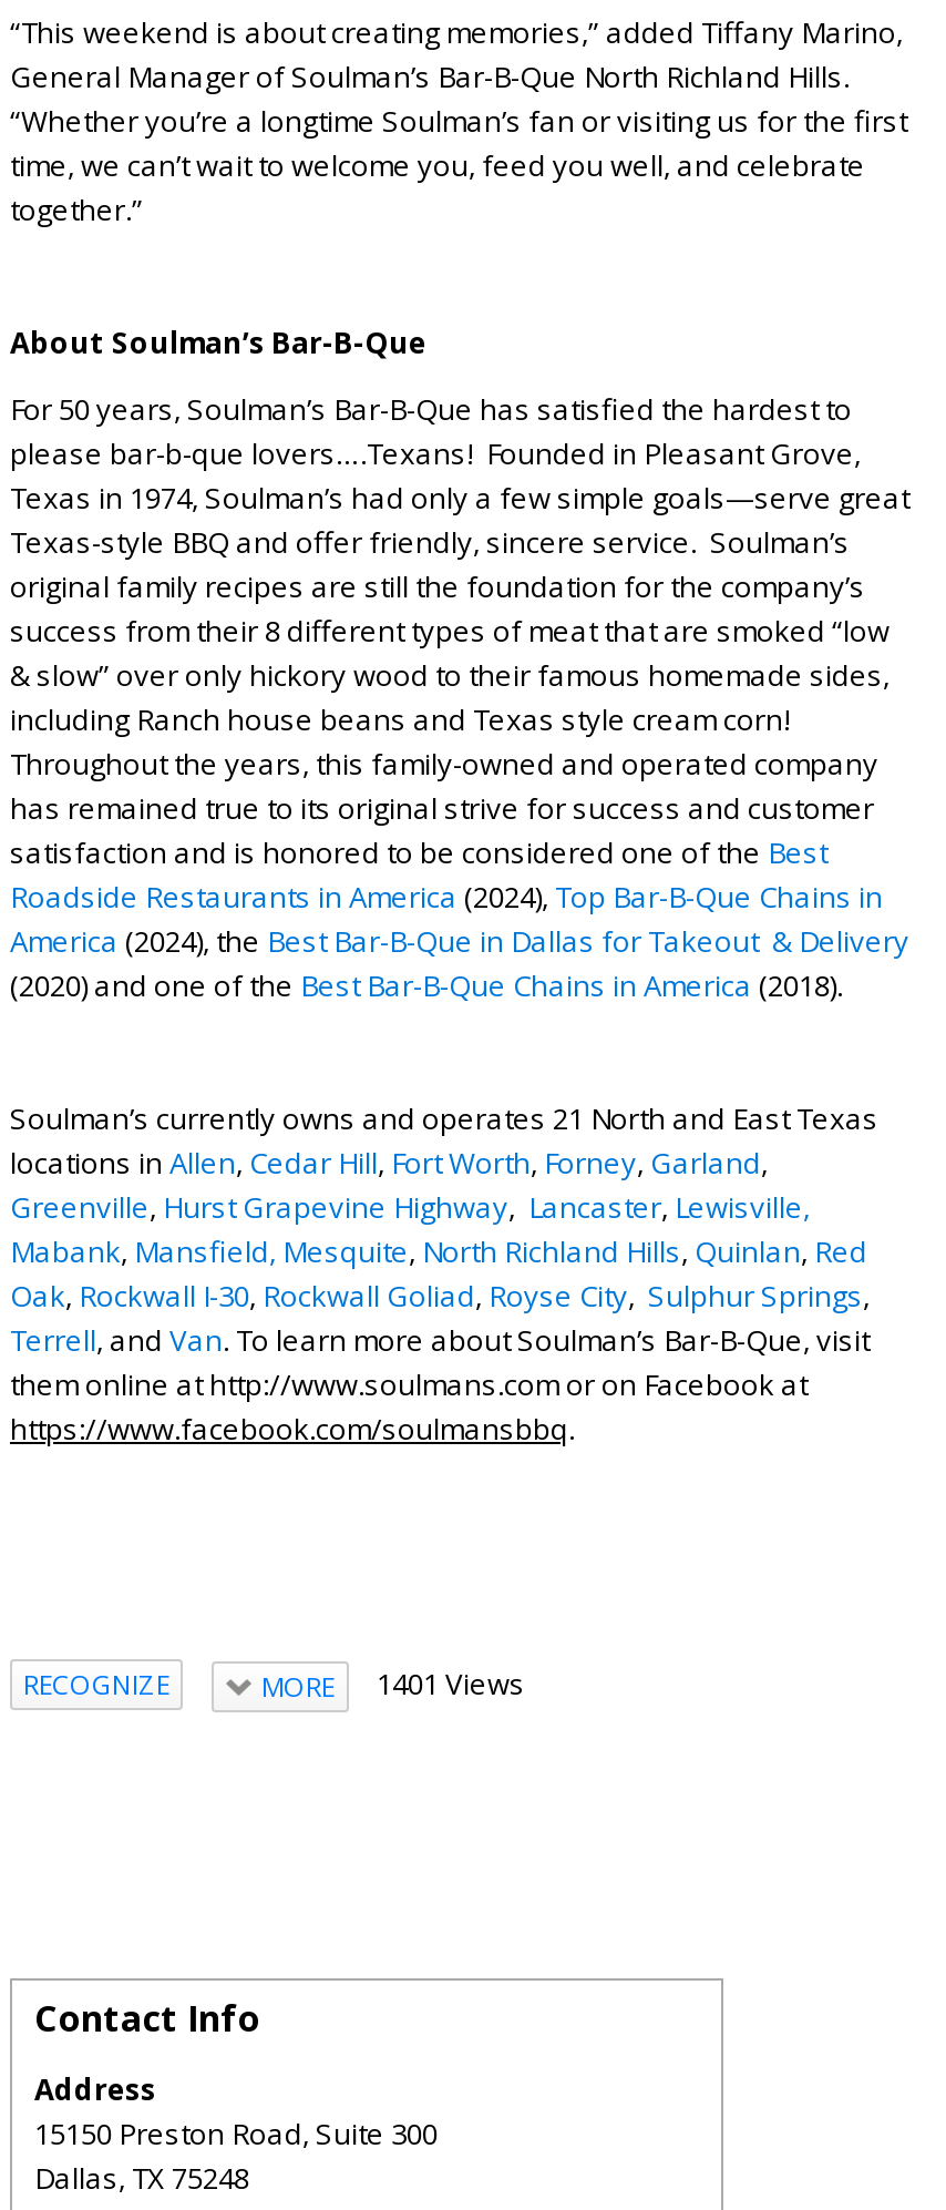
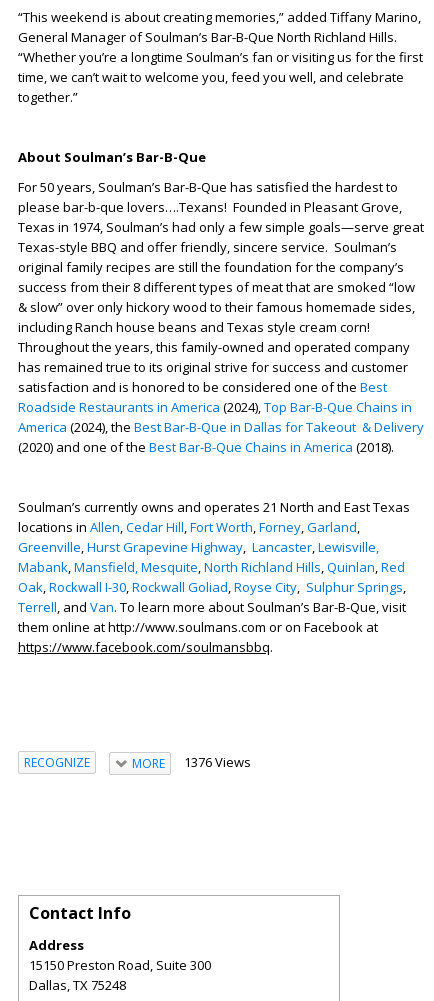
- MORE 1401 Views
+ MORE 1376 Views
